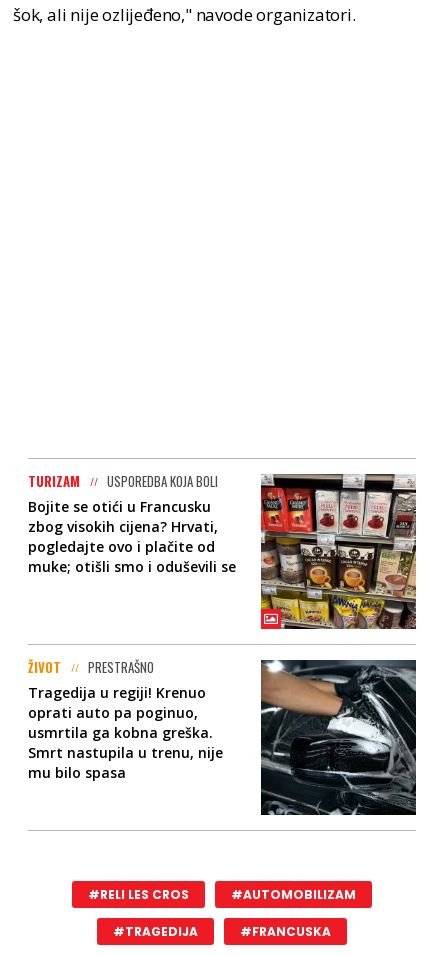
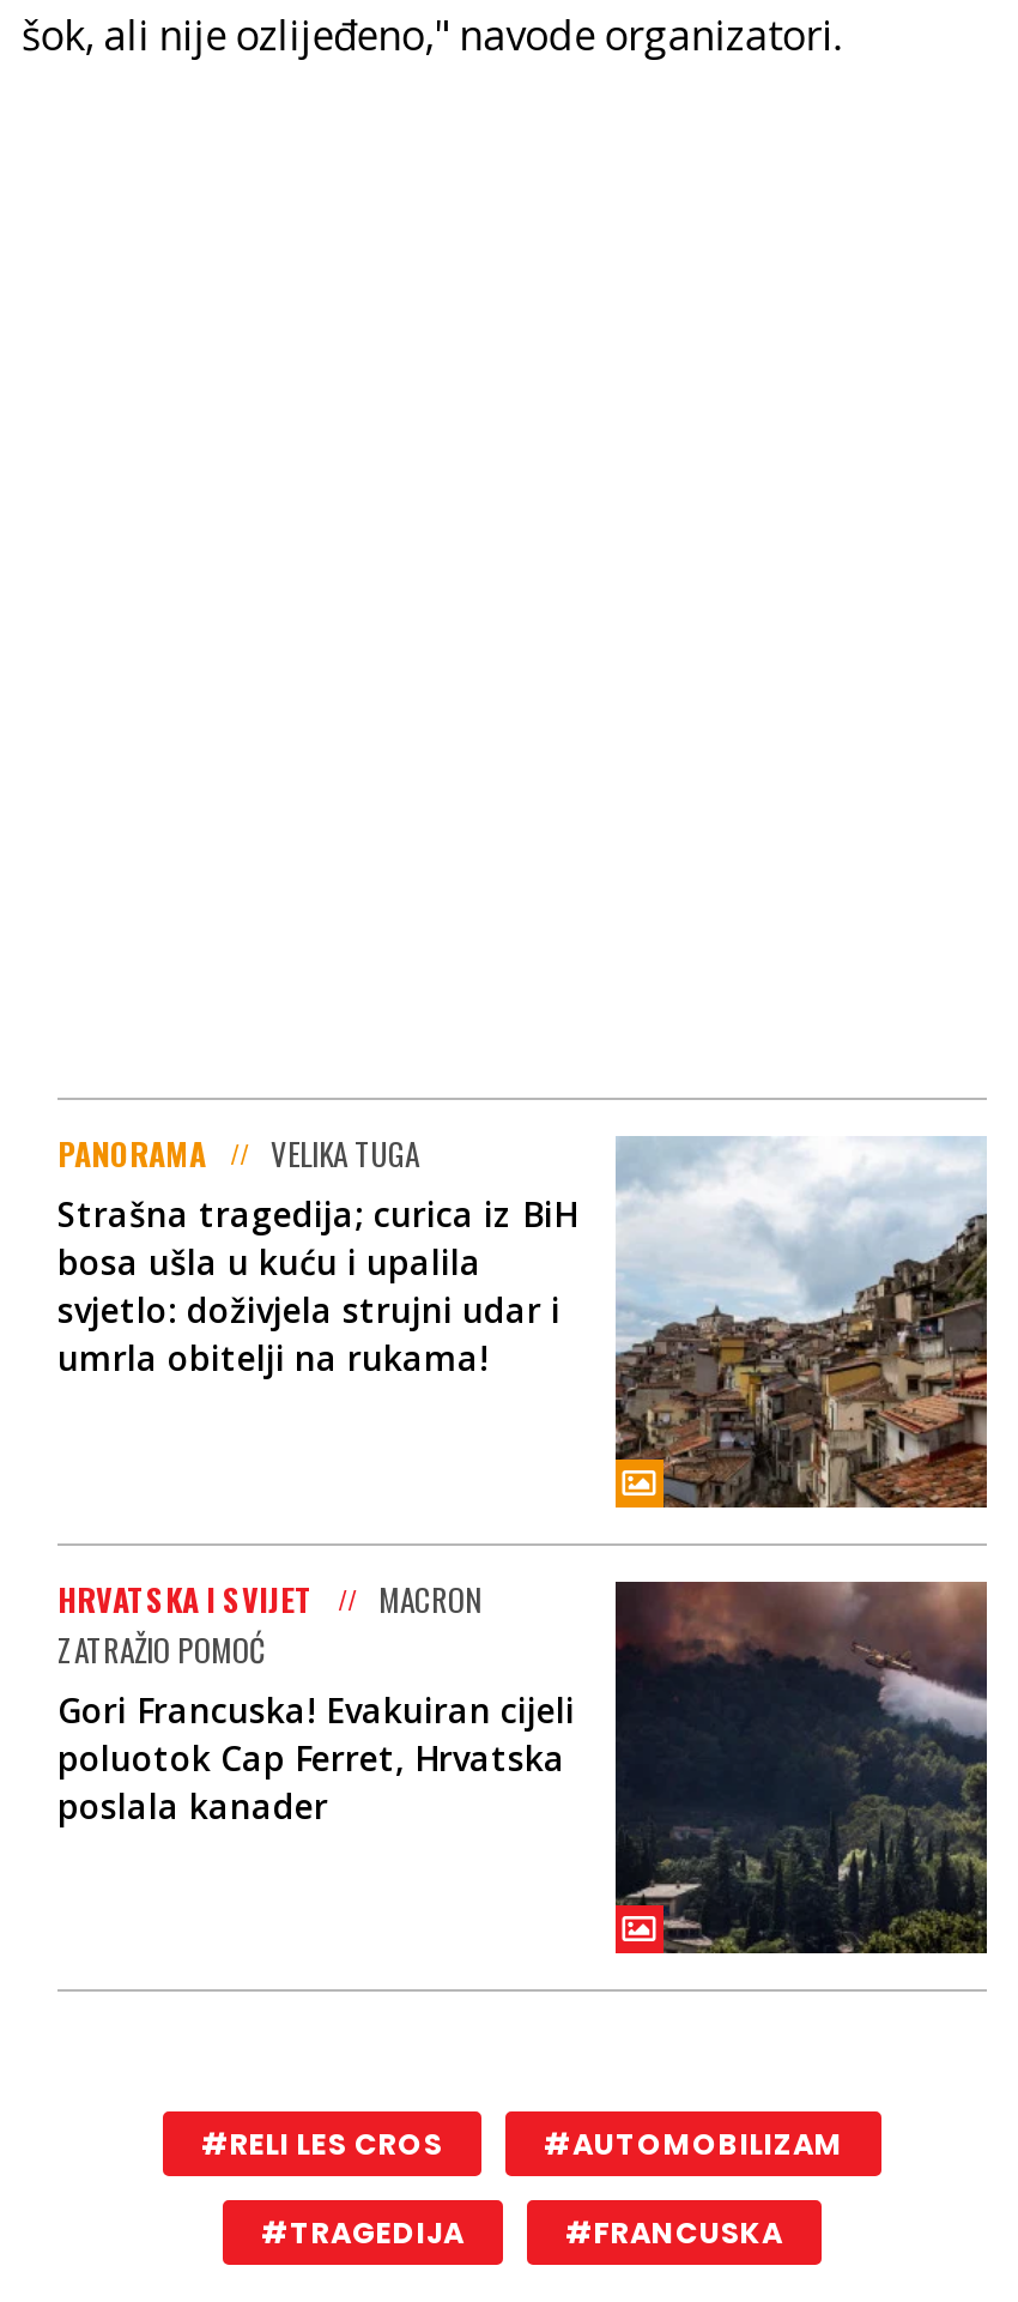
- [image]
- TURIZAM
- USPOREDBA KOJA BOLI
- Bojite se otići u Francusku
- zbog visokih cijena? Hrvati,
- pogledajte ovo i plačite od
- muke; otišli smo i oduševili se
+ [image]
+ PANORAMA
+ VELIKA TUGA
+ Strašna tragedija; curica iz BiH
+ bosa ušla u kuću i upalila
+ svjetlo: doživjela strujni udar i
+ umrla obitelji na rukama!

- [image]
- ŽIVOT
- PRESTRAŠNO
- Tragedija u regiji! Krenuo
- oprati auto pa poginuo,
- usmrtila ga kobna greška.
- Smrt nastupila u trenu, nije
- mu bilo spasa
+ [image]
+ HRVATSKA I SVIJET
+ MACRON
+ ZATRAŽIO POMOĆ
+ Gori Francuska! Evakuiran cijeli
+ poluotok Cap Ferret, Hrvatska
+ poslala kanader
